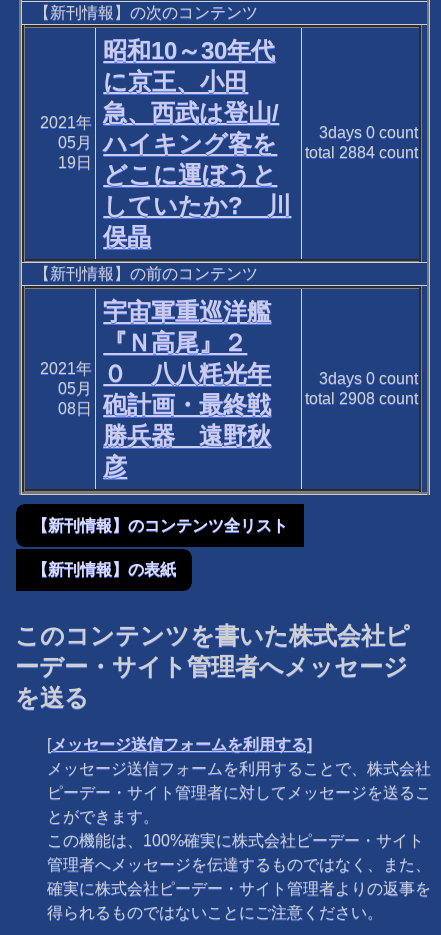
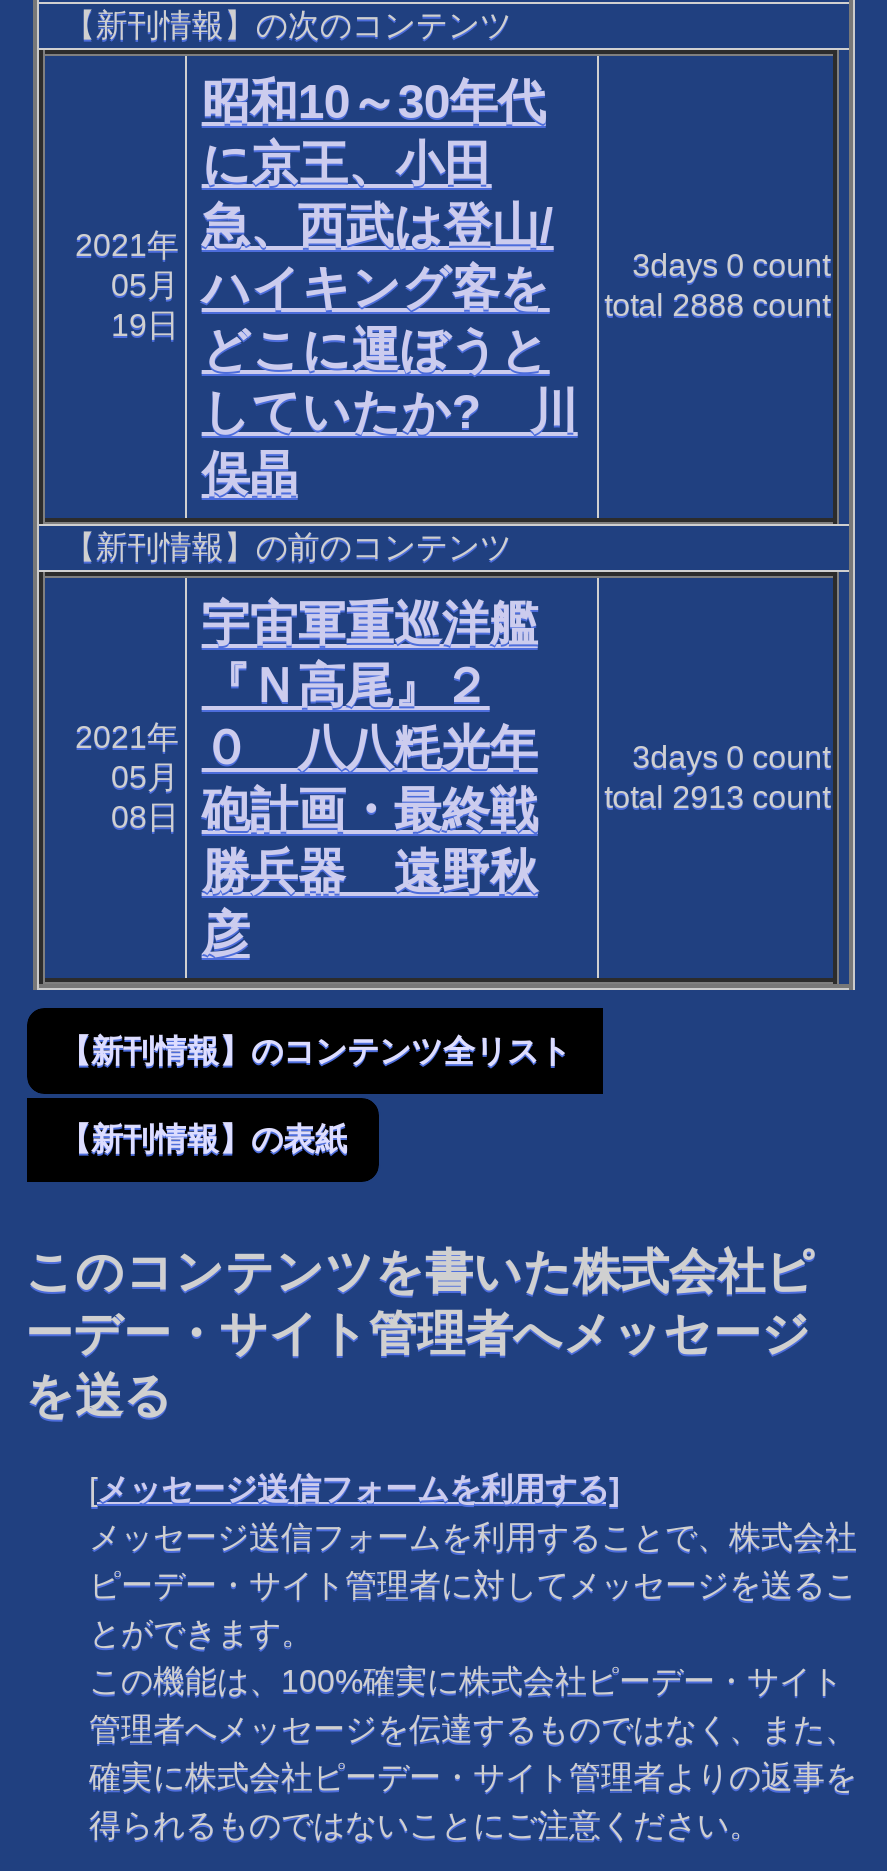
- 05月 ハイキング客を total 2884 count
+ 05月 ハイキング客を total 2888 count

- total 2908 count
+ total 2913 count
